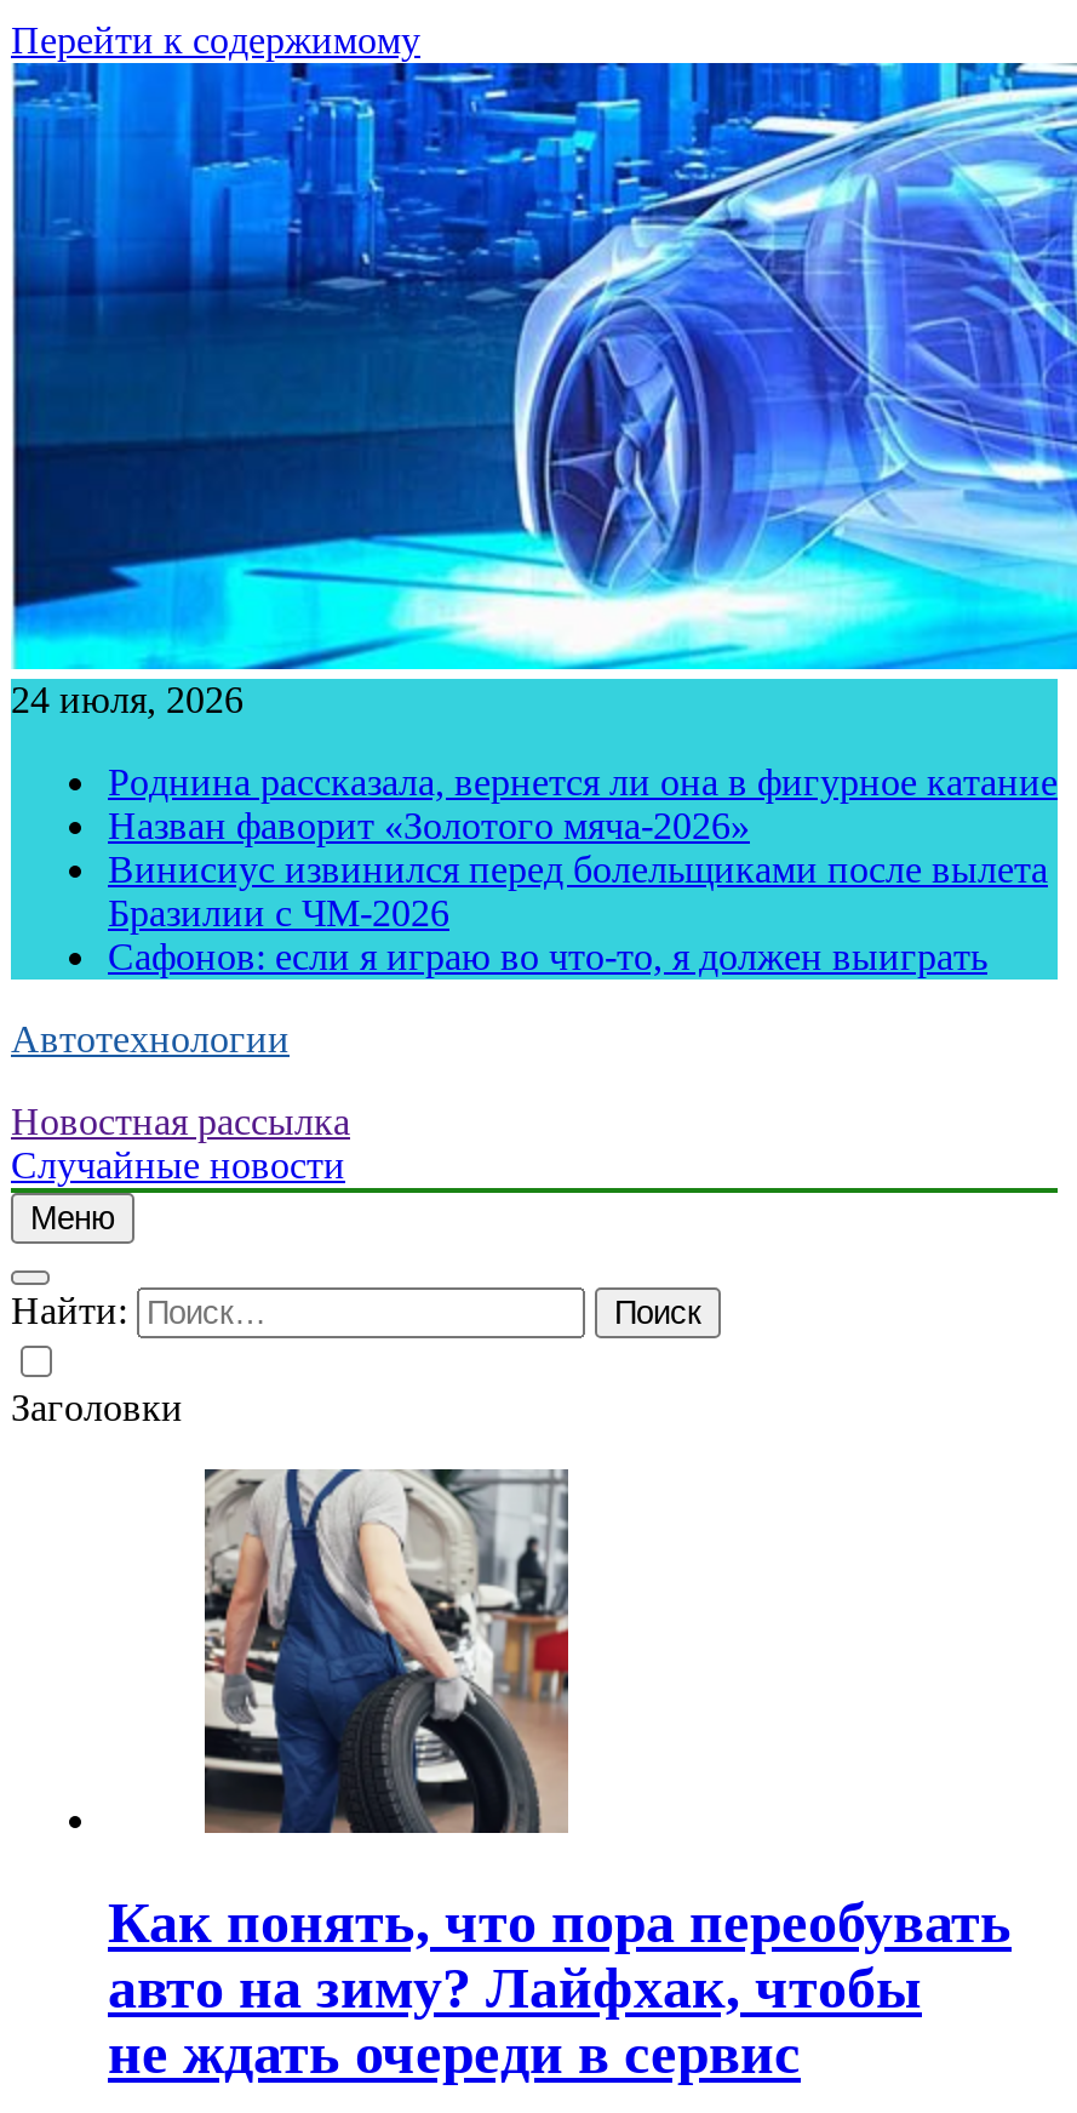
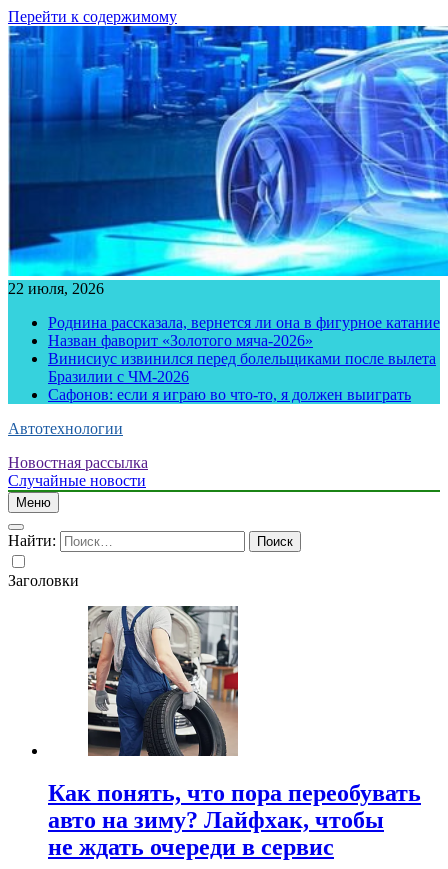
- 24 июля, 2026
+ 22 июля, 2026
